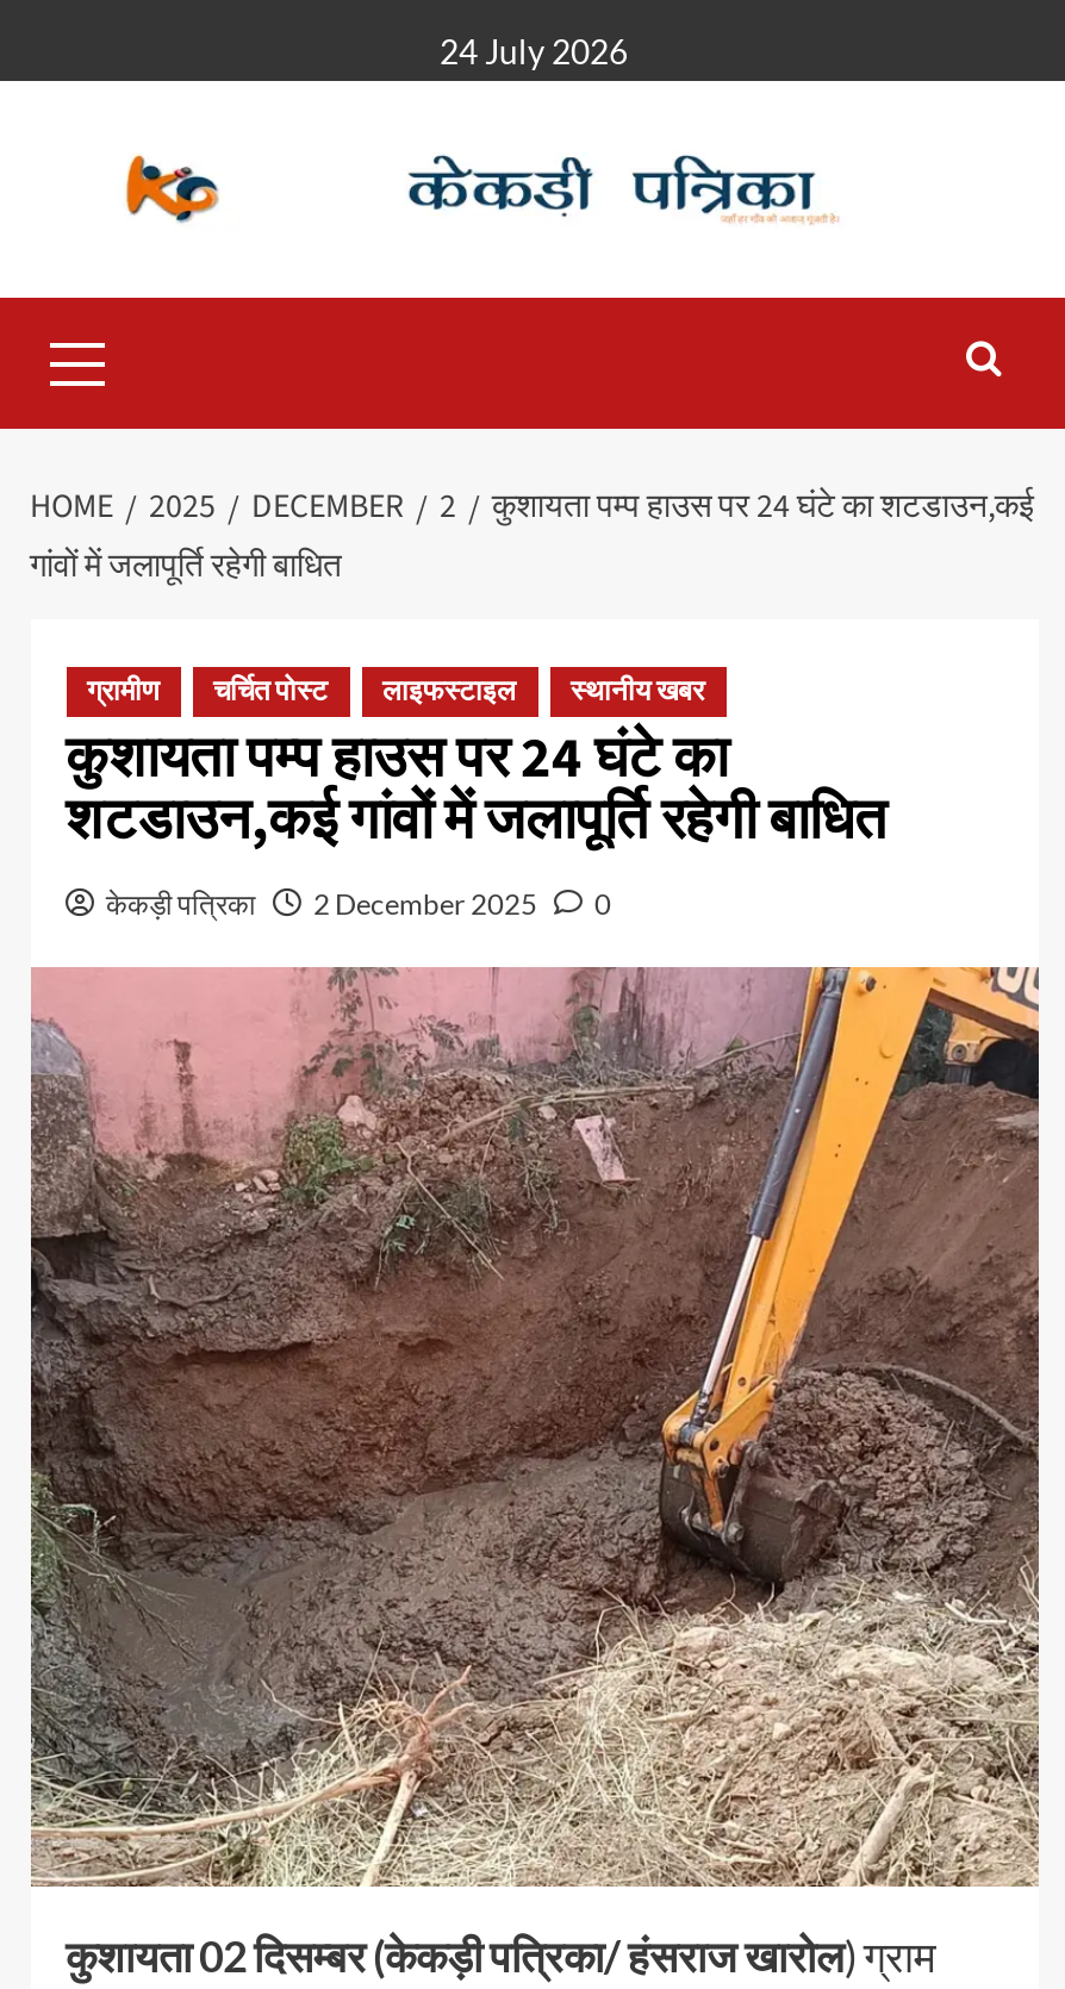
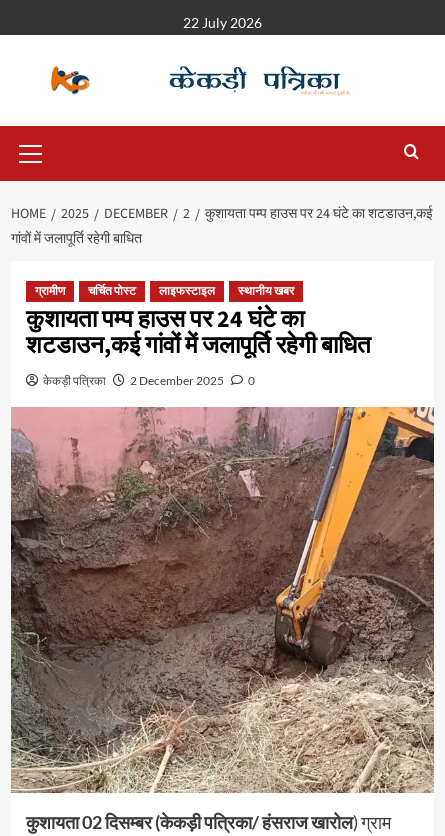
- 24 July 2026
+ 22 July 2026
